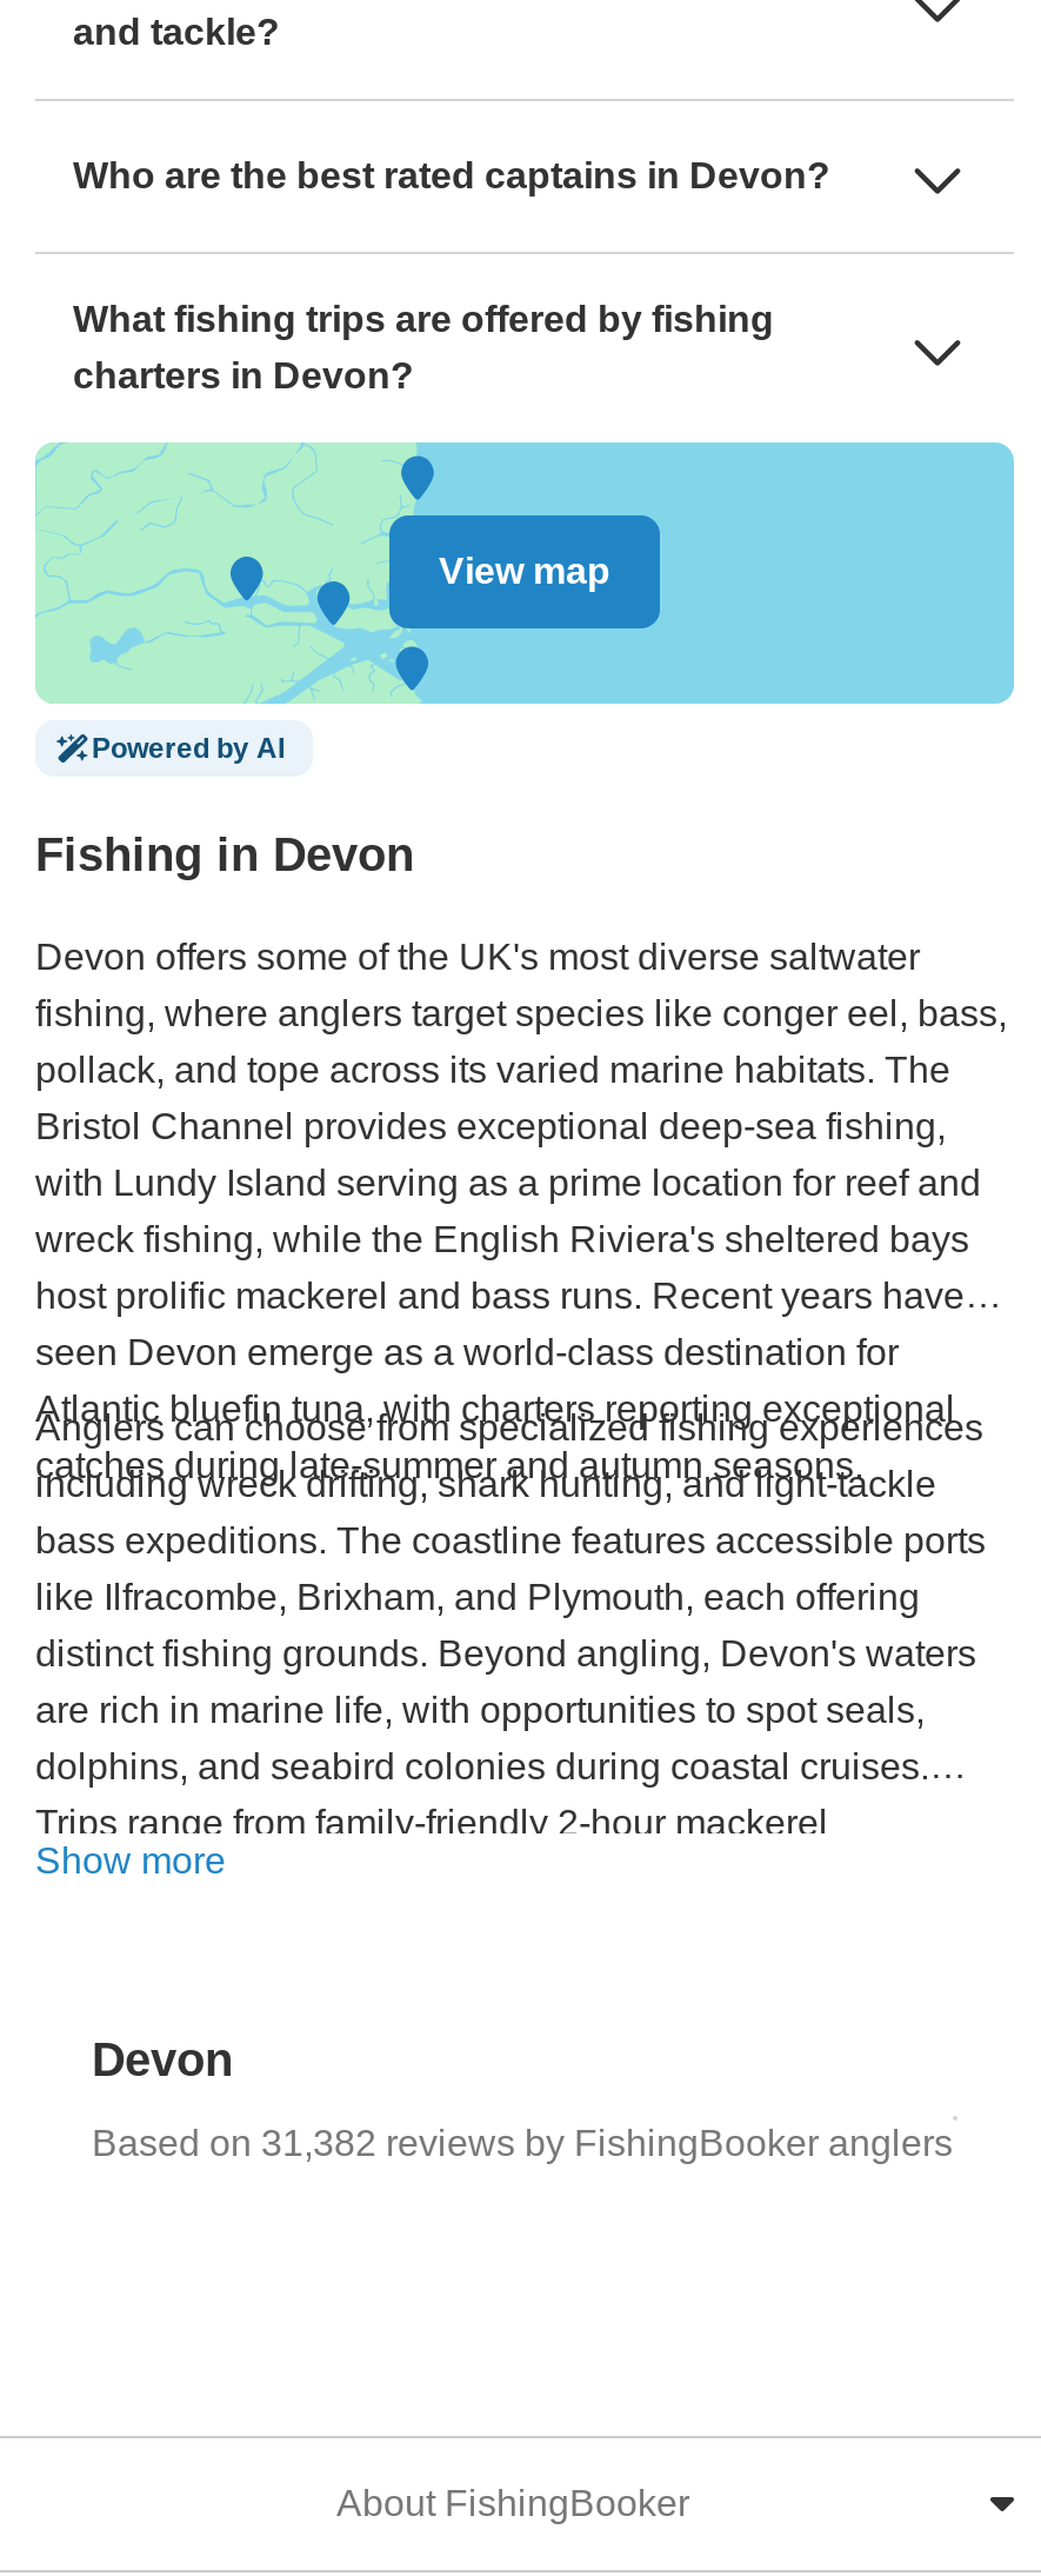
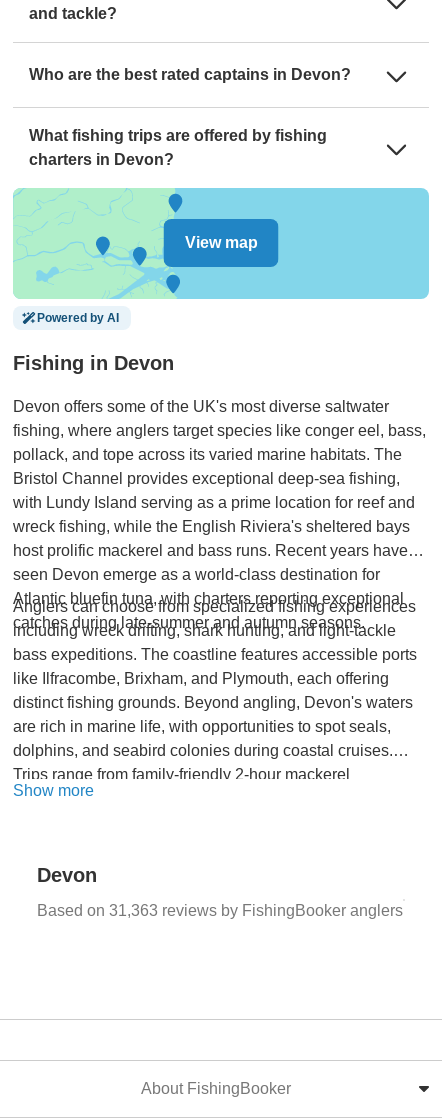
- Based on 31,382 reviews by FishingBooker anglers
+ Based on 31,363 reviews by FishingBooker anglers
